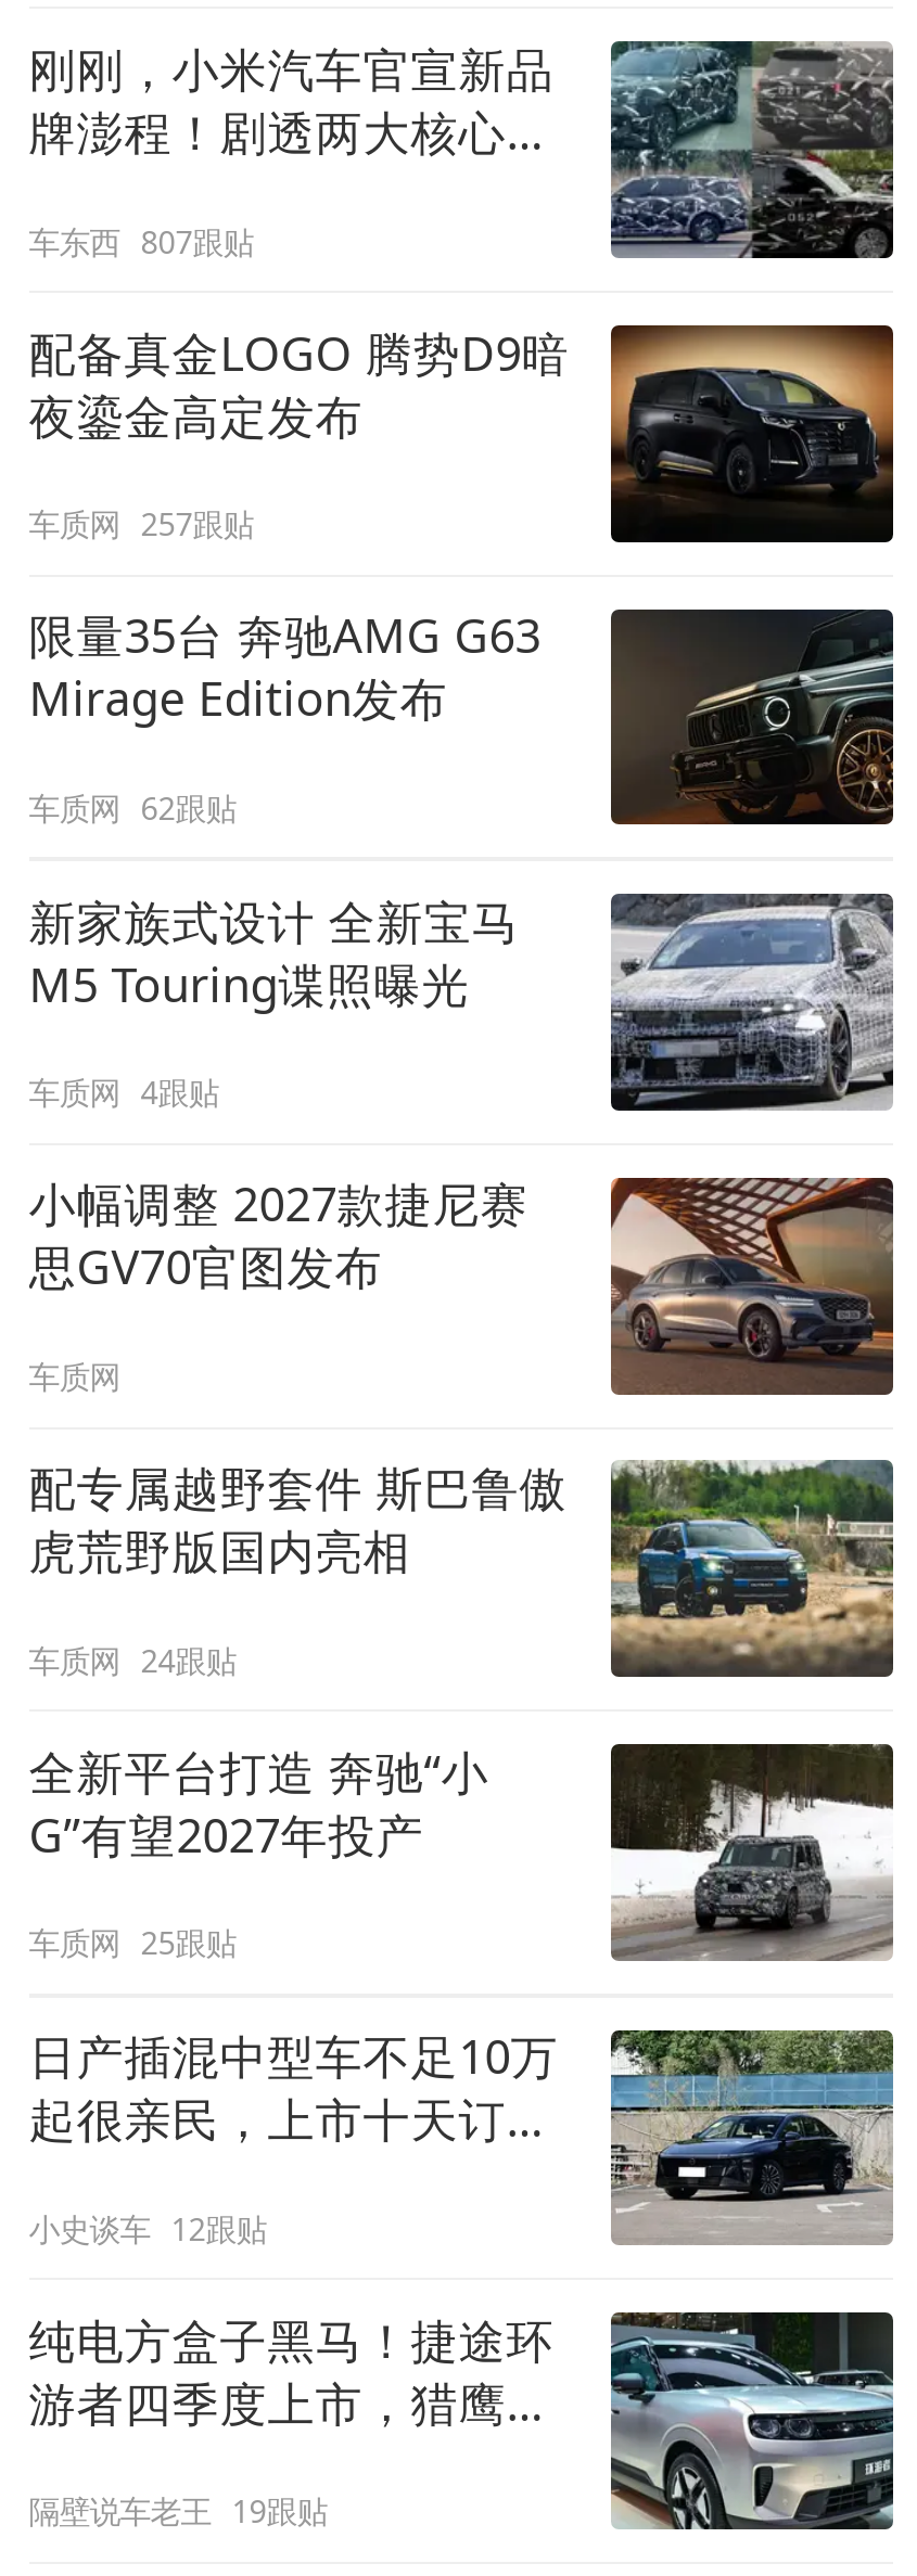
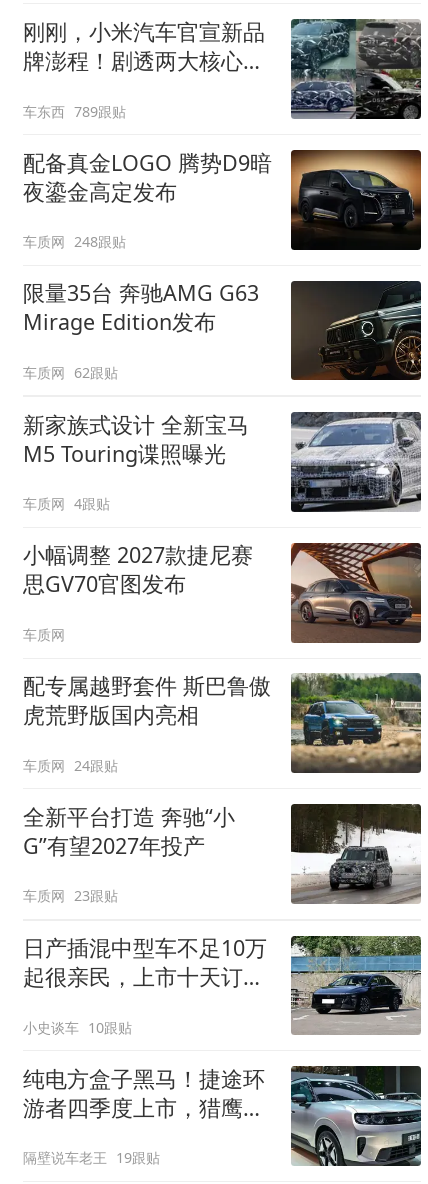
- 车东西 807跟贴
+ 车东西 789跟贴

- 车质网 257跟贴
+ 车质网 248跟贴

- 车质网 25跟贴
+ 车质网 23跟贴

- 小史谈车 12跟贴
+ 小史谈车 10跟贴
